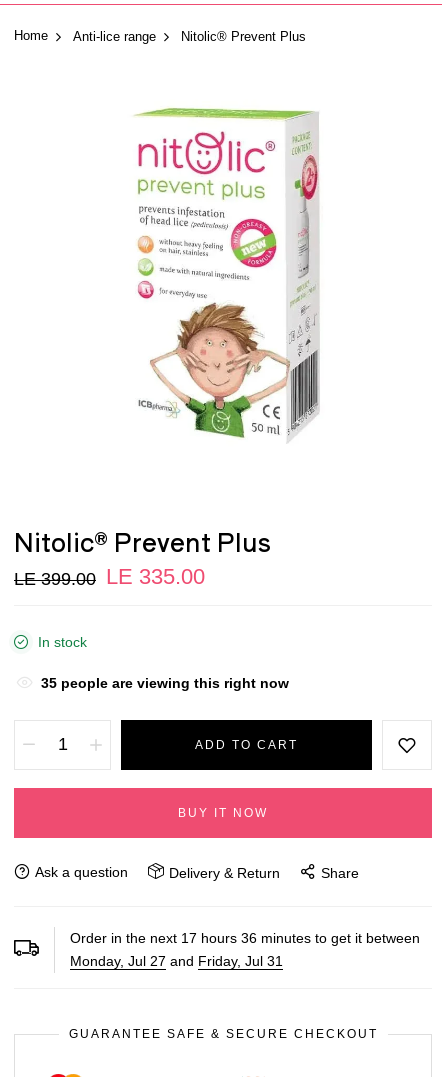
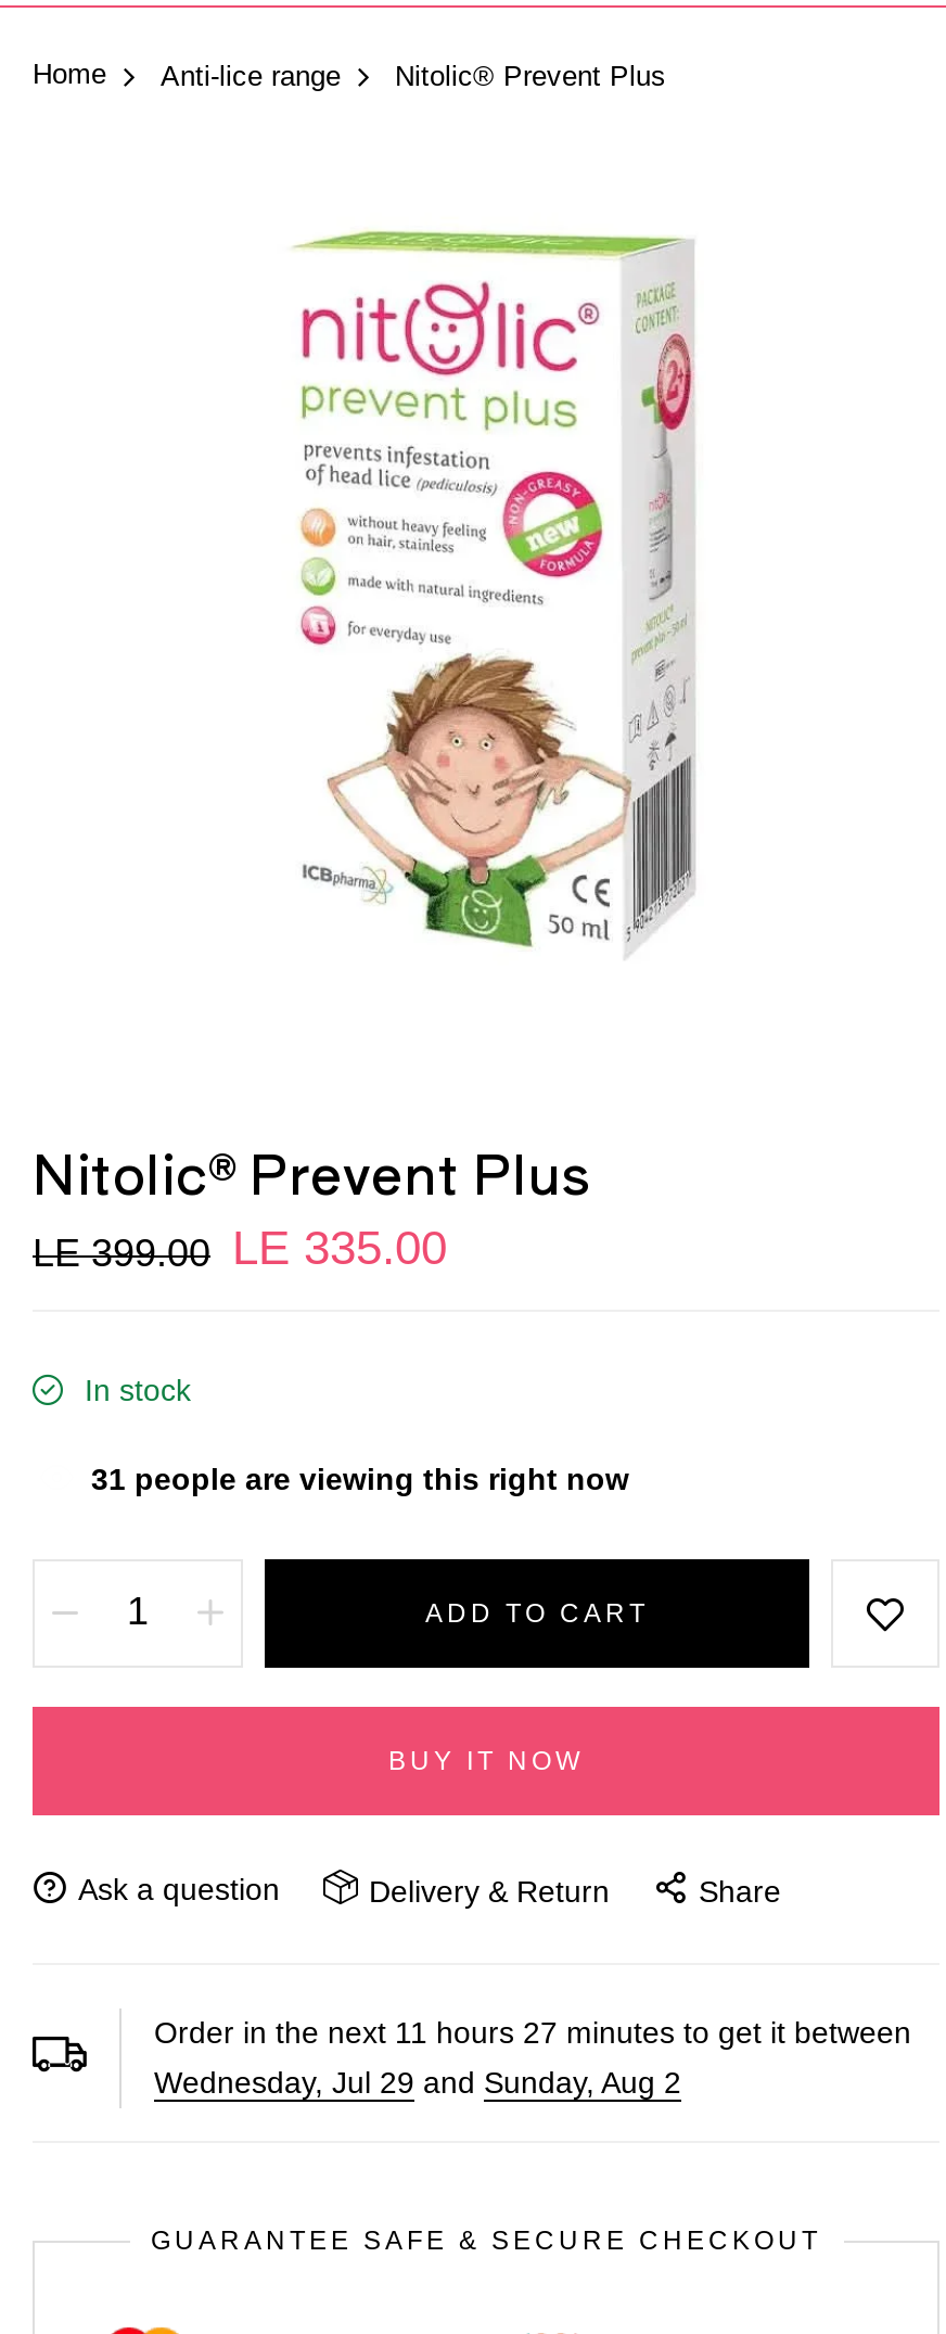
- 35 people are viewing this right now
+ 31 people are viewing this right now

- Order in the next 17 hours 36 minutes to get it between
+ Order in the next 11 hours 27 minutes to get it between

- Monday, Jul 27 and Friday, Jul 31
+ Wednesday, Jul 29 and Sunday, Aug 2
